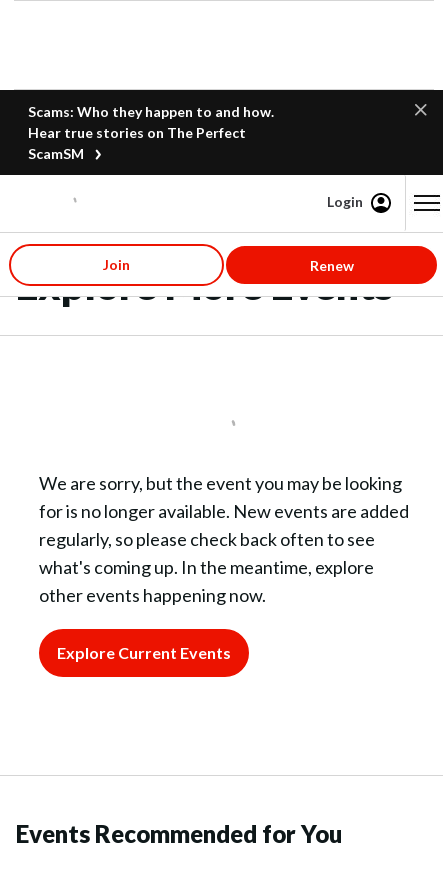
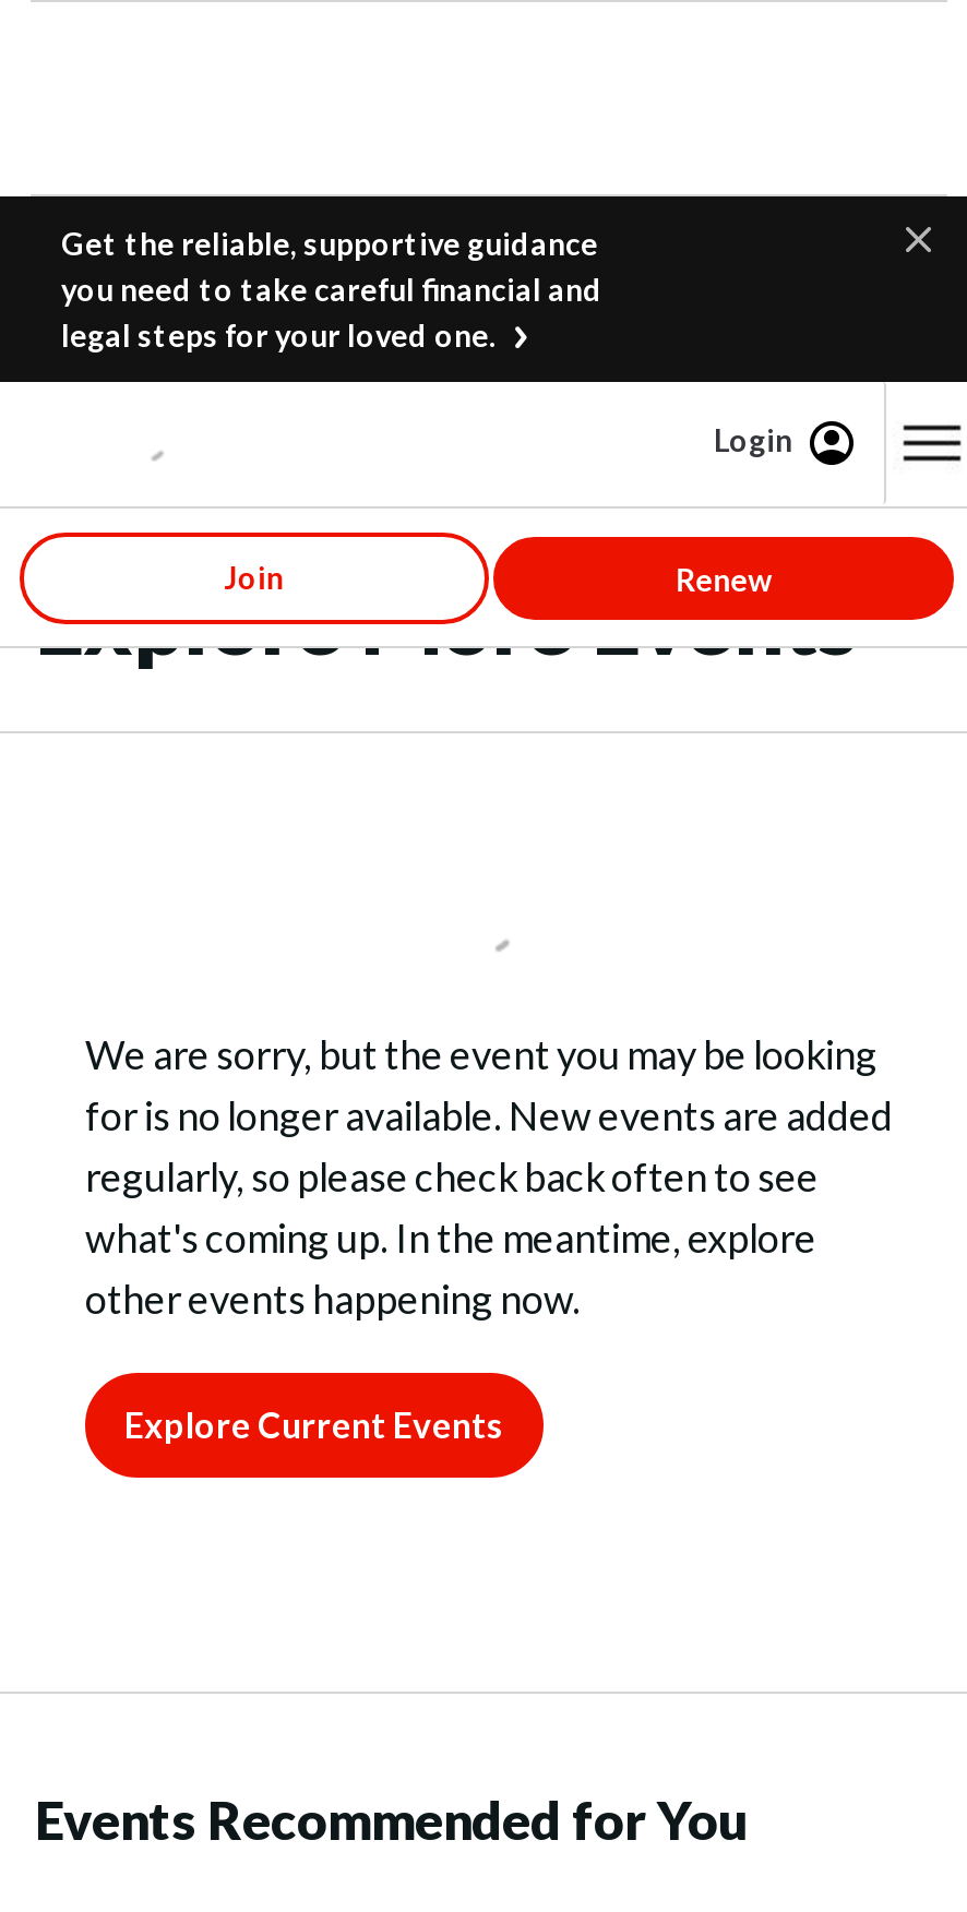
- Scams: Who they happen to and how.
- Hear true stories on The Perfect
- ScamSM
+ Get the reliable, supportive guidance
+ you need to take careful financial and
+ legal steps for your loved one.
